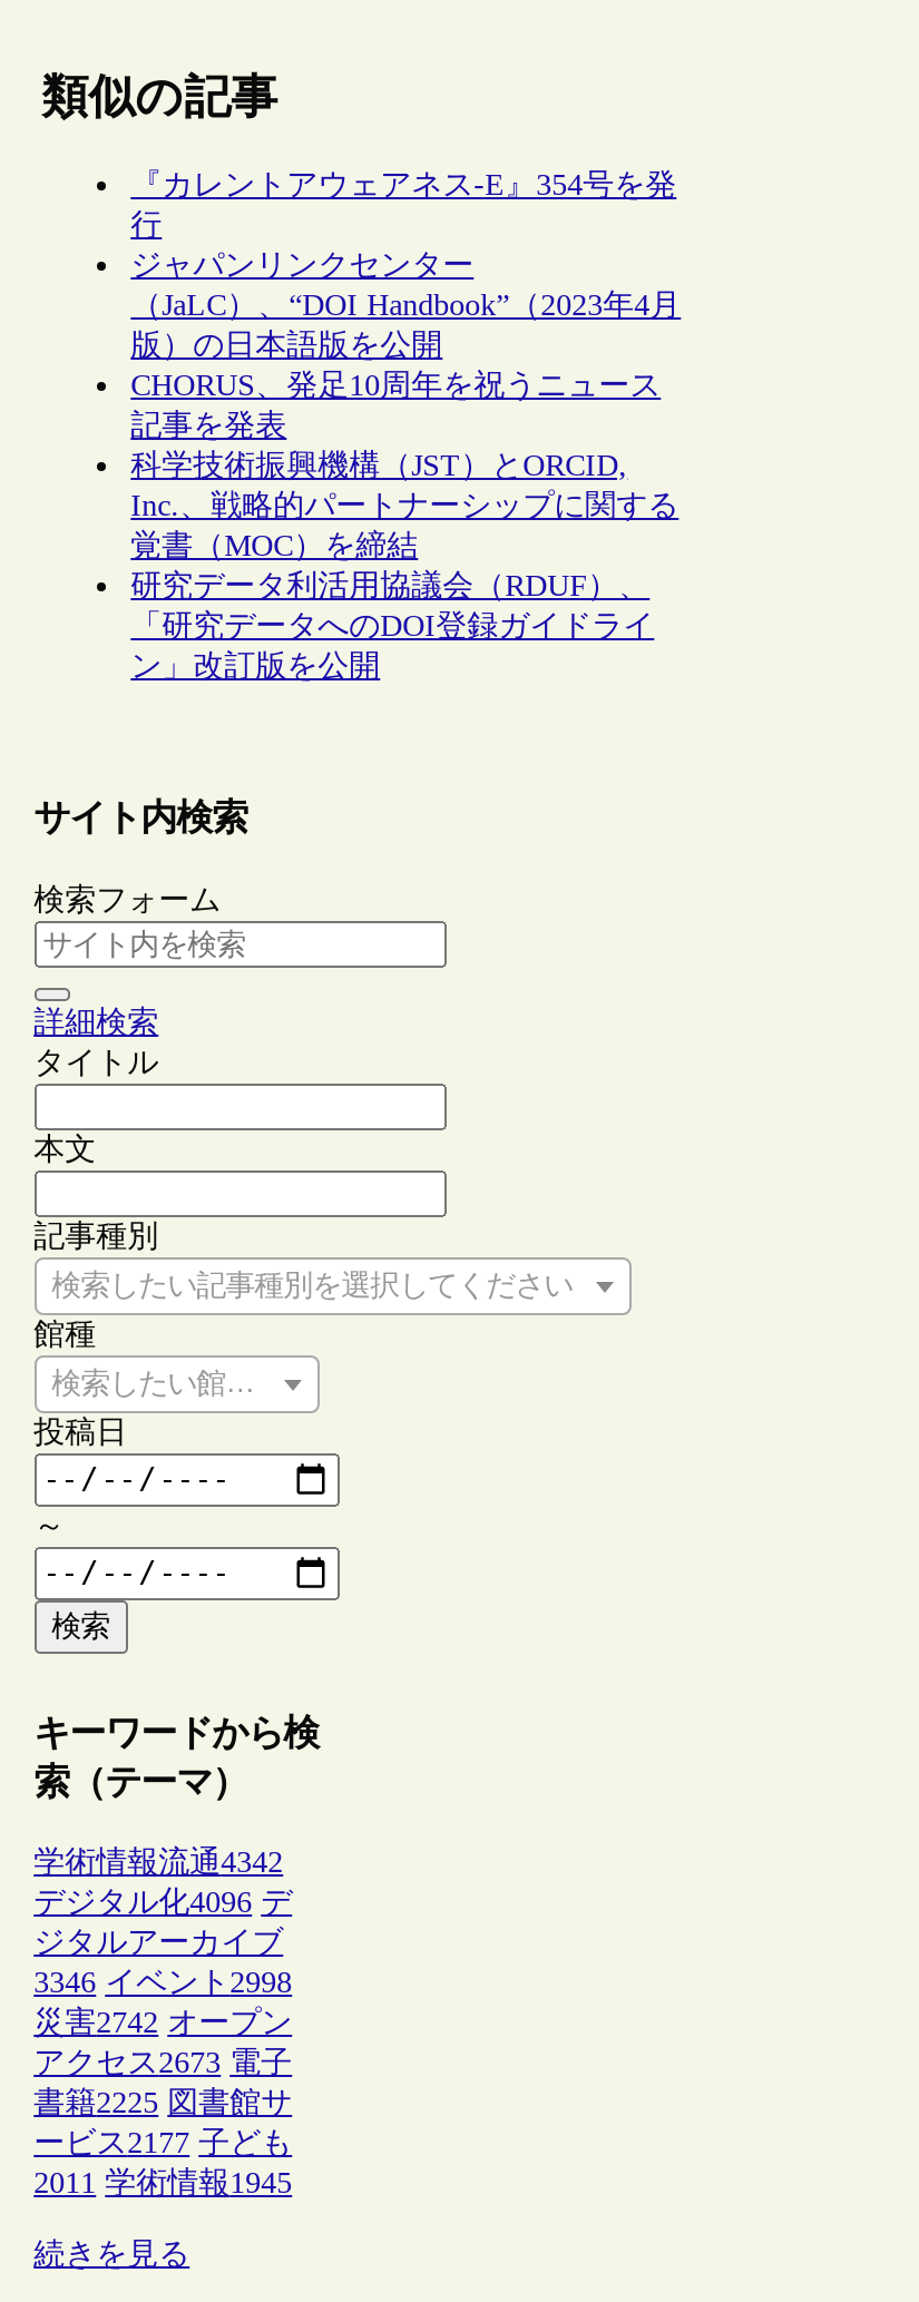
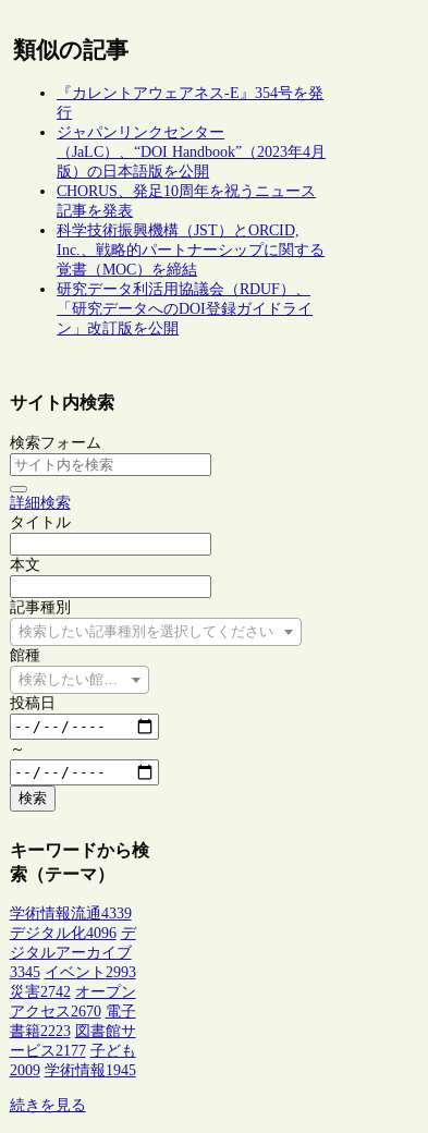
- 学術情報流通4342
+ 学術情報流通4339

- 3346 イベント2998
+ 3345 イベント2993

- アクセス2673 電子
+ アクセス2670 電子

- 書籍2225 図書館サ
+ 書籍2223 図書館サ

- 2011 学術情報1945
+ 2009 学術情報1945
